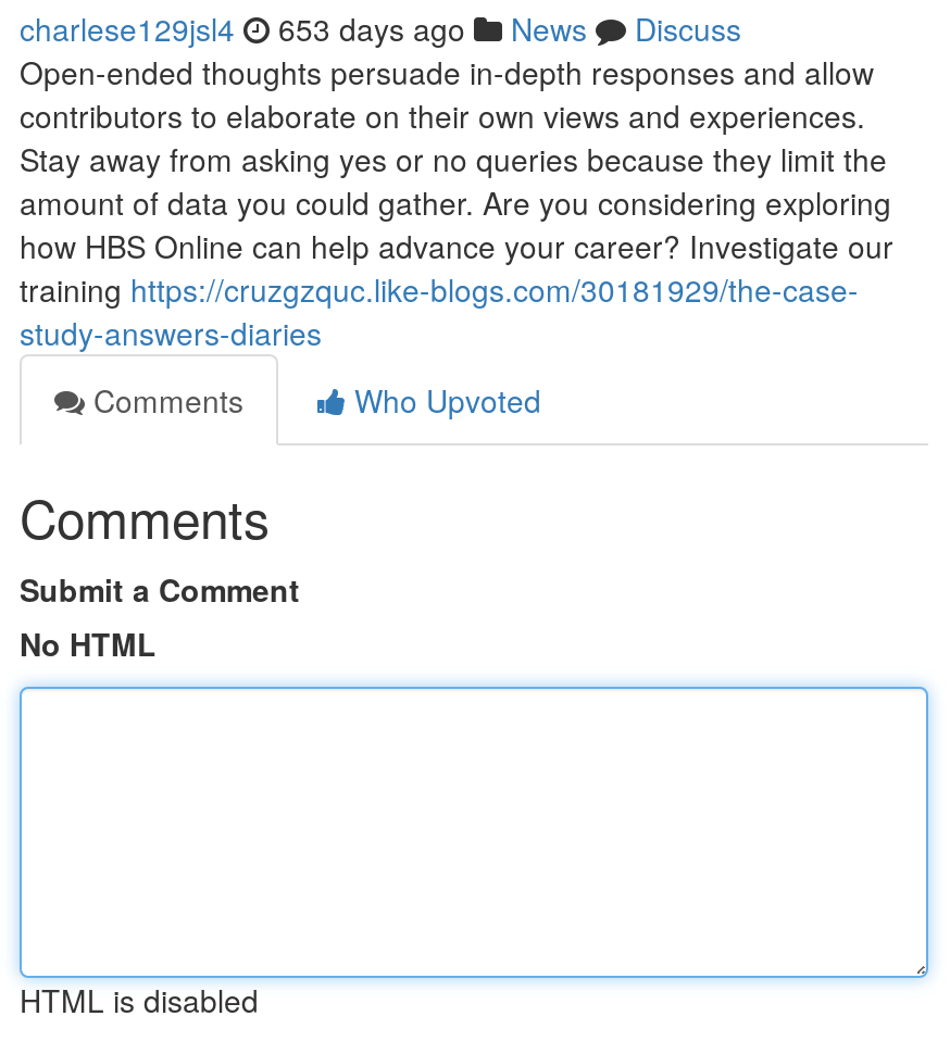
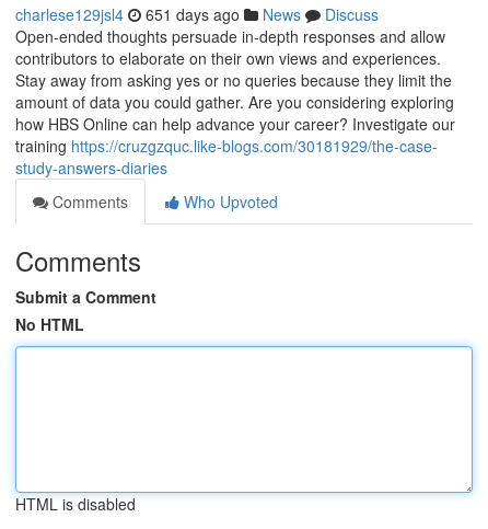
- charlese129jsl4 653 days ago News Discuss
+ charlese129jsl4 651 days ago News Discuss
